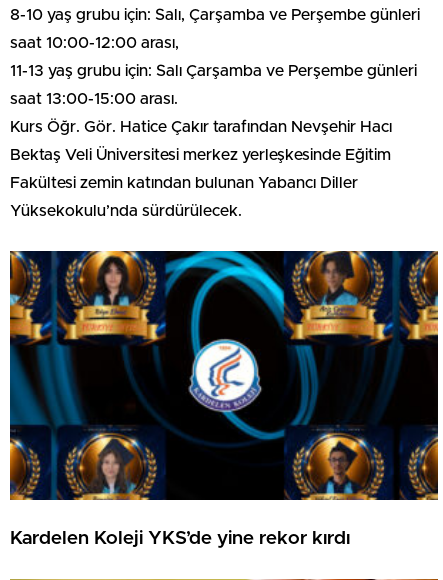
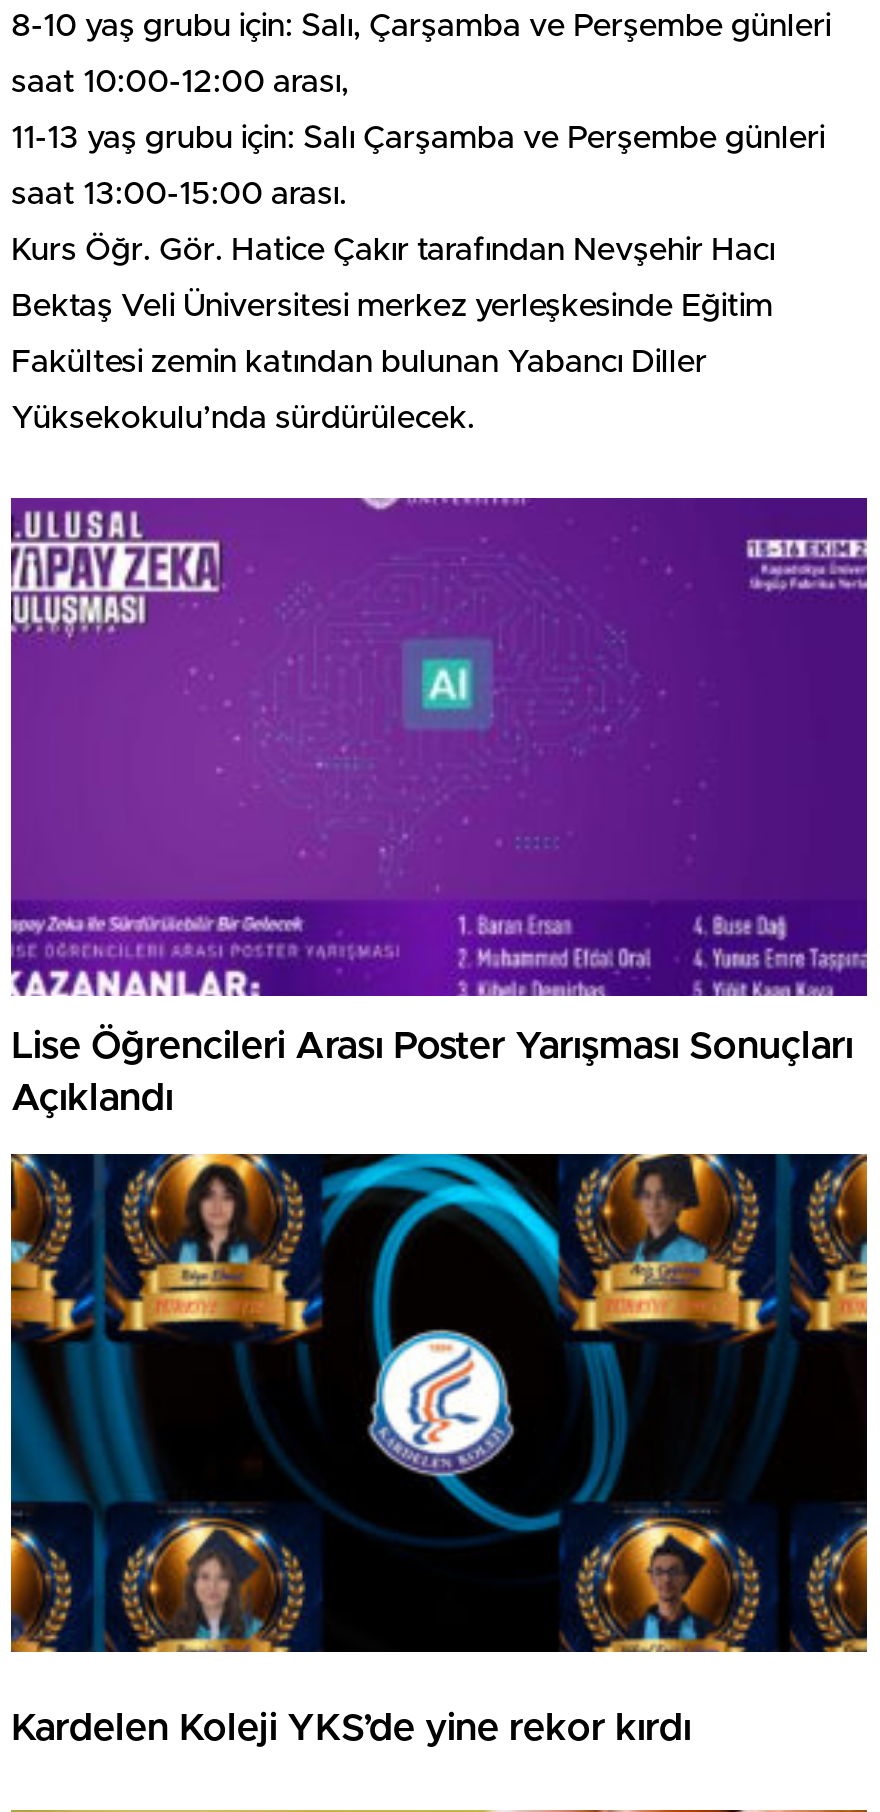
+ [image]
+ Lise Öğrencileri Arası Poster Yarışması Sonuçları
+ Açıklandı
